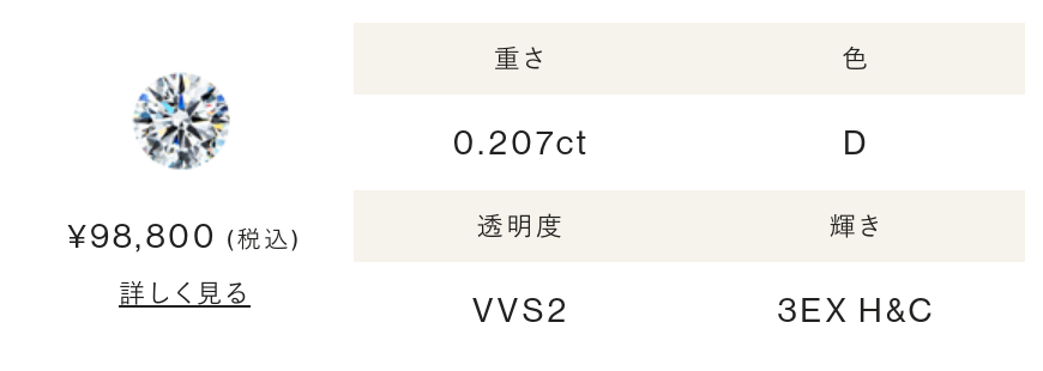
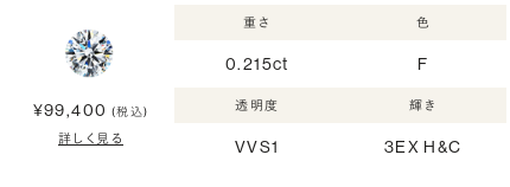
- 0.207ct
+ 0.215ct

- D
+ F

- ¥98,800 (税込)
+ ¥99,400 (税込)

- VVS2
+ VVS1
